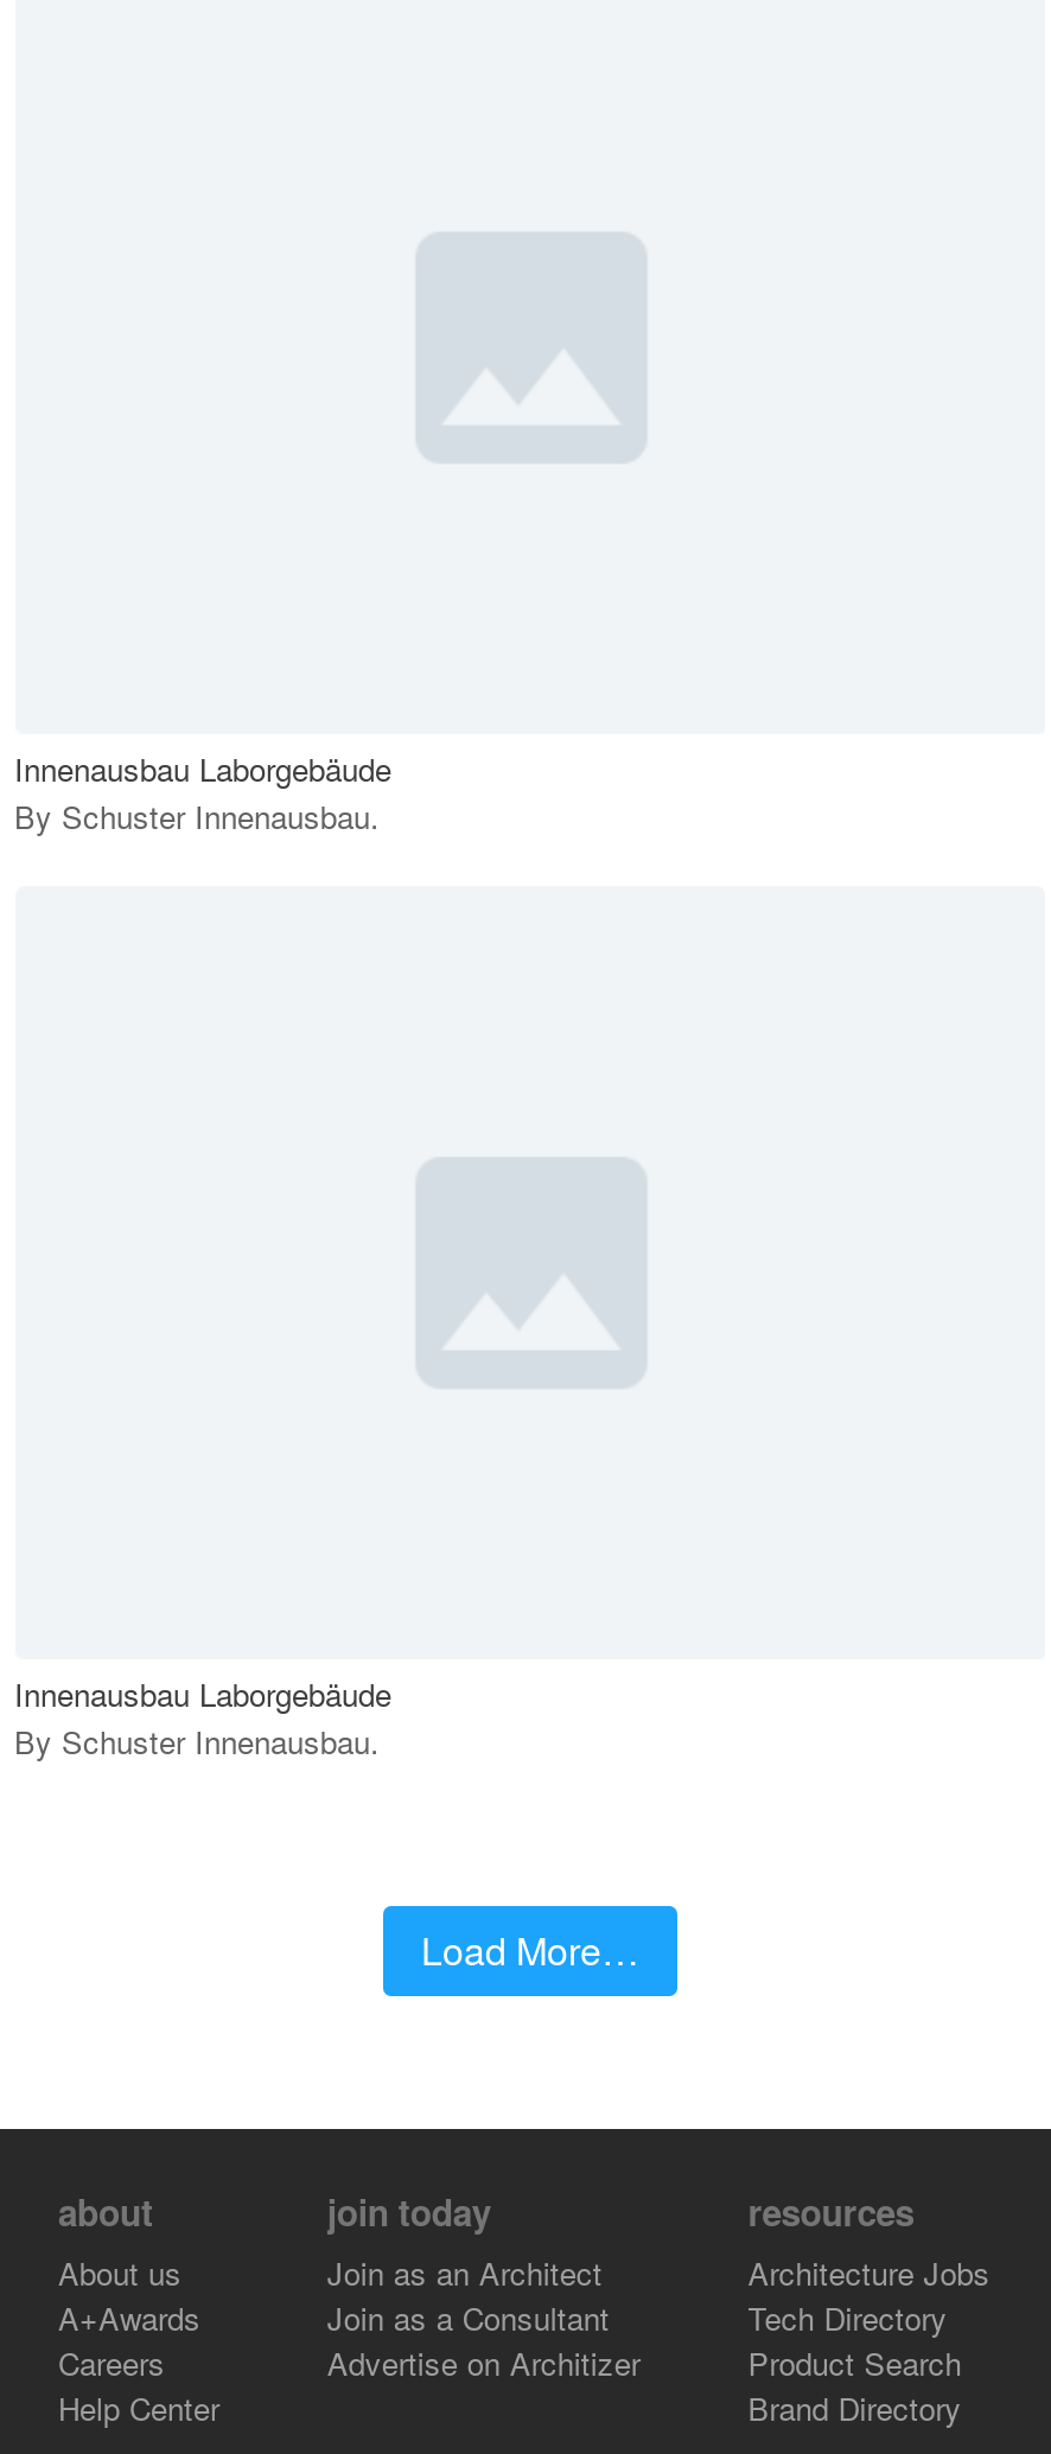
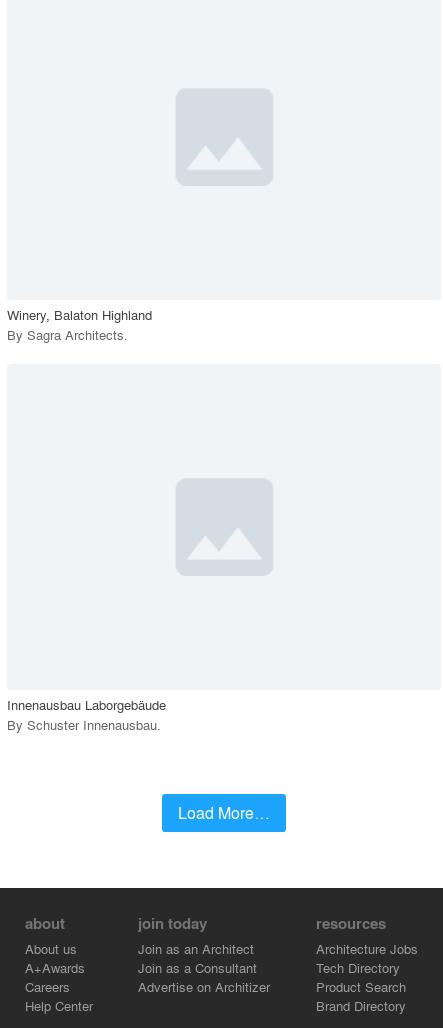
- Innenausbau Laborgebäude
- By Schuster Innenausbau.
+ Winery, Balaton Highland
+ By Sagra Architects.
